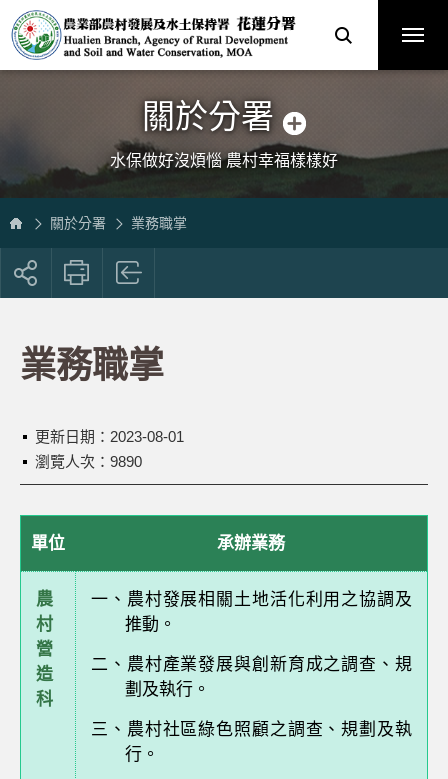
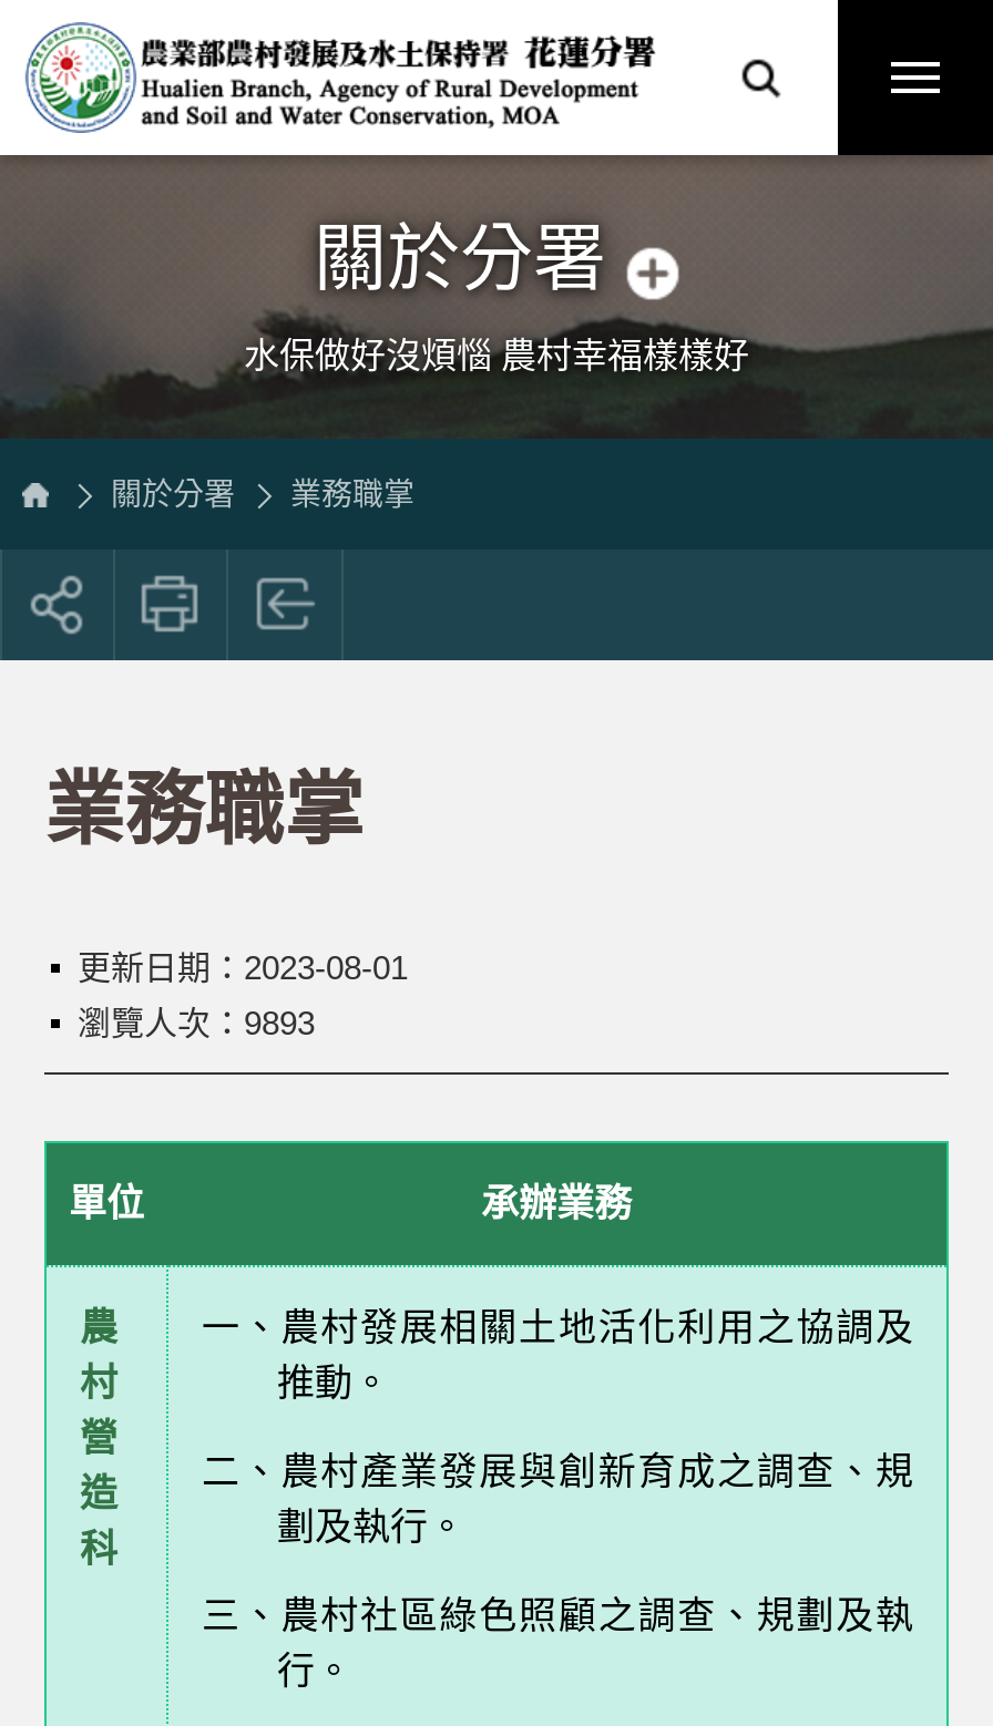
- 瀏覽人次：9890
+ 瀏覽人次：9893
